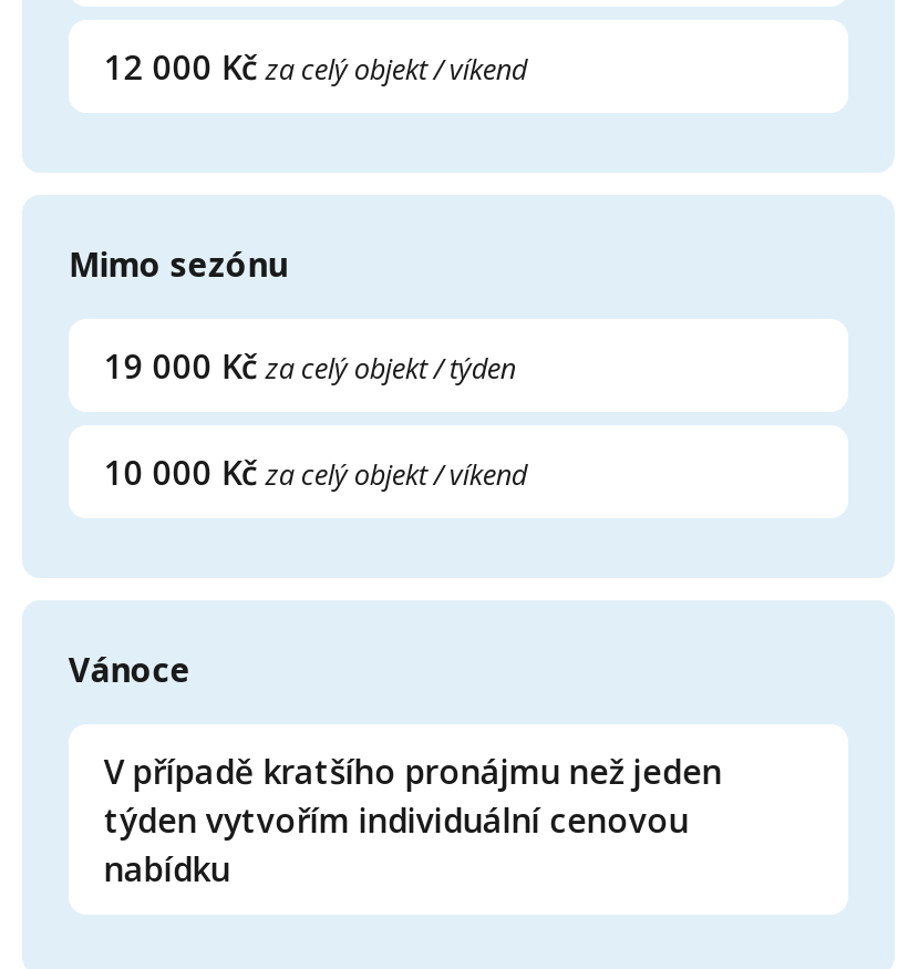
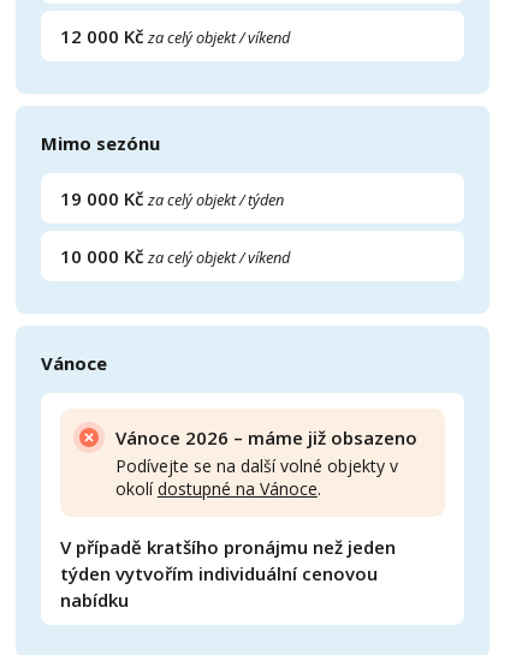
+ [image]
+ Vánoce 2026 – máme již obsazeno
+ Podívejte se na další volné objekty v
+ okolí dostupné na Vánoce.
